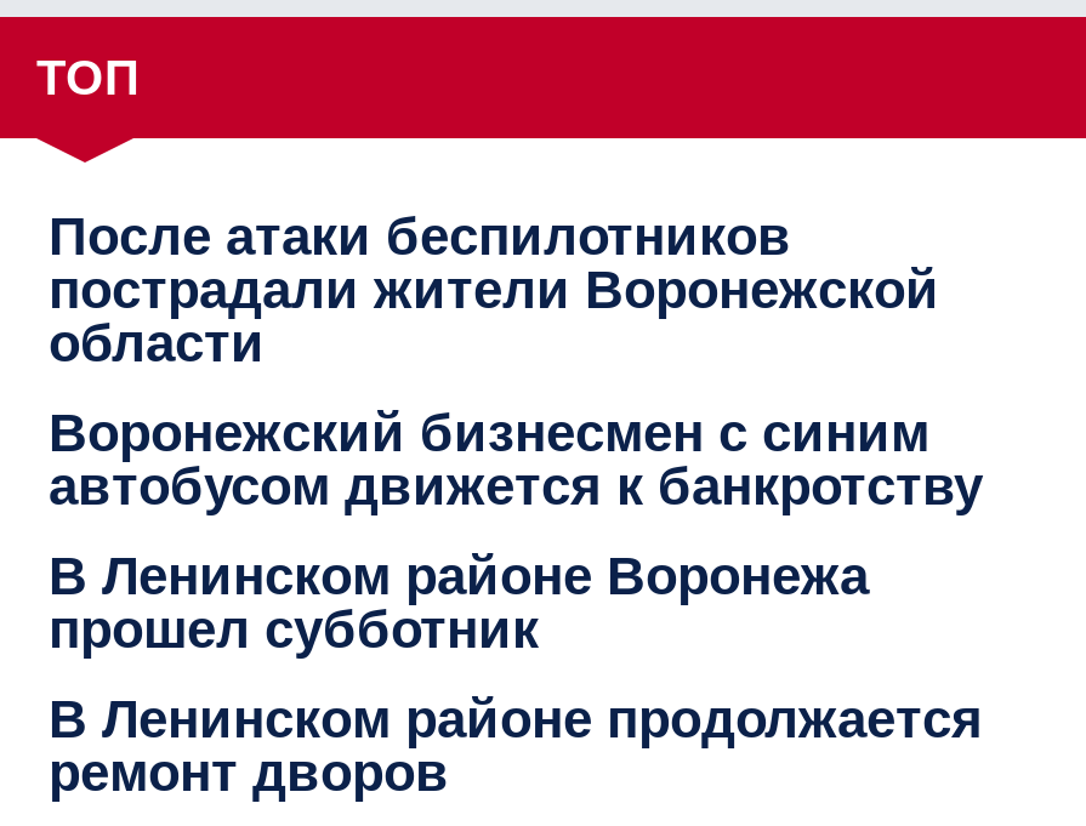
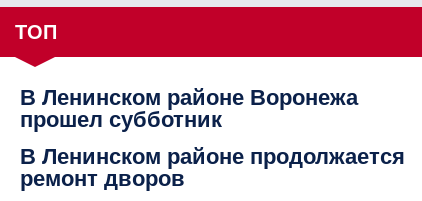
- После атаки беспилотников
- пострадали жители Воронежской
- области
- Воронежский бизнесмен с синим
- автобусом движется к банкротству
